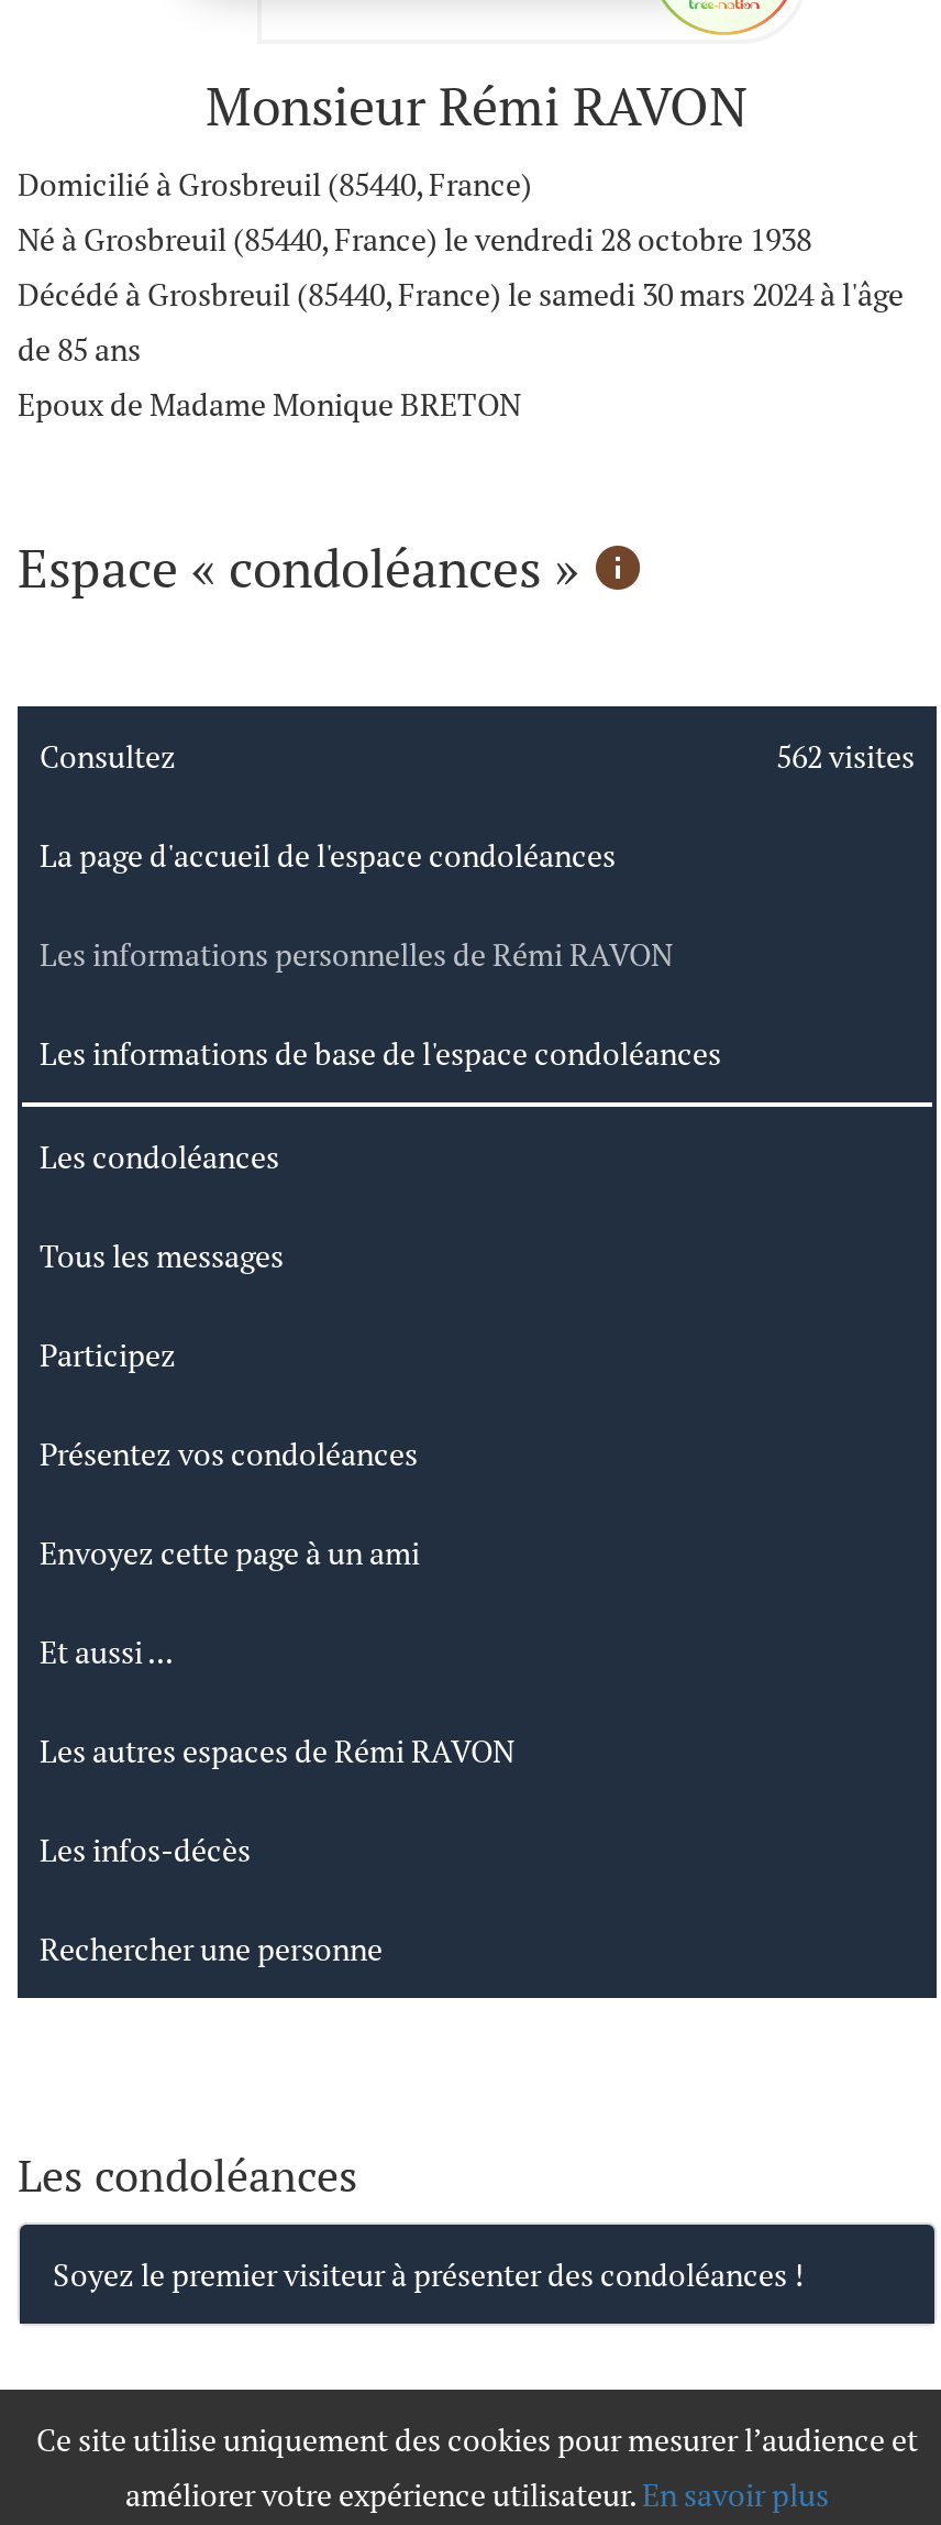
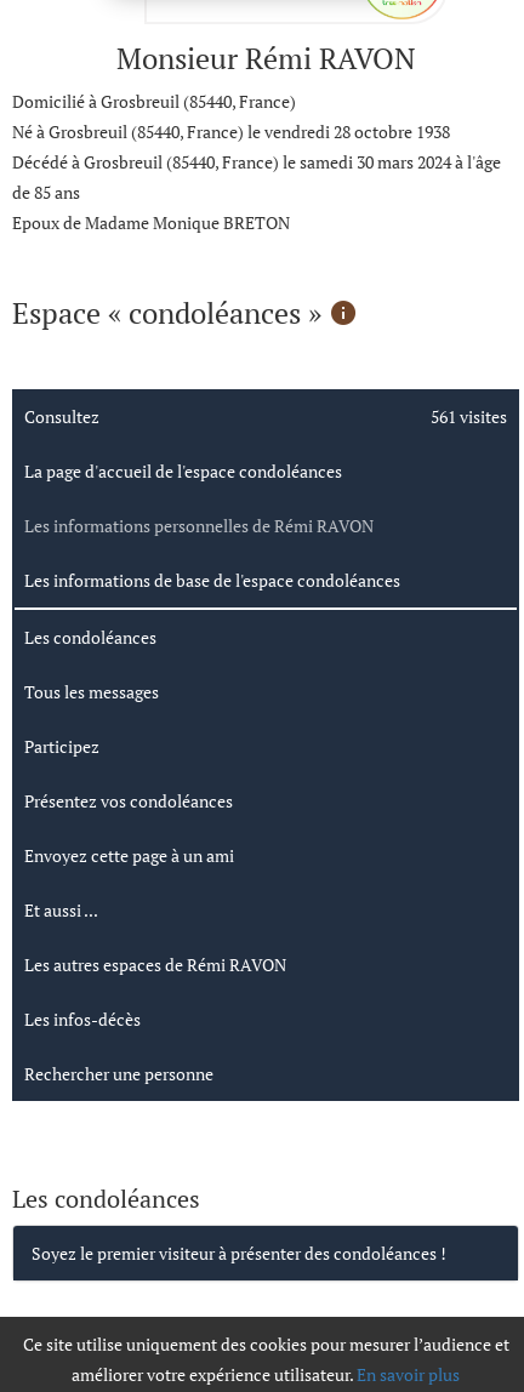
- 562 visites
+ 561 visites
